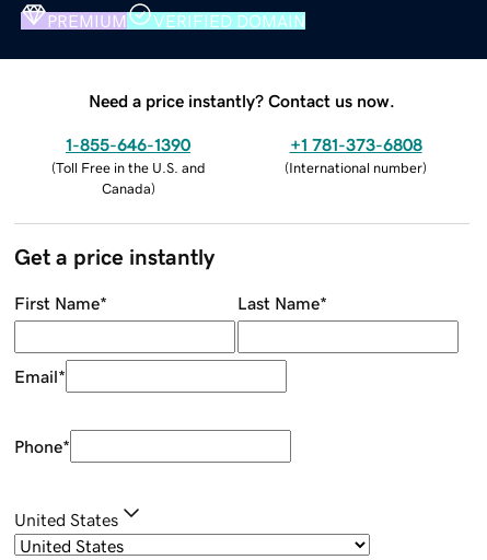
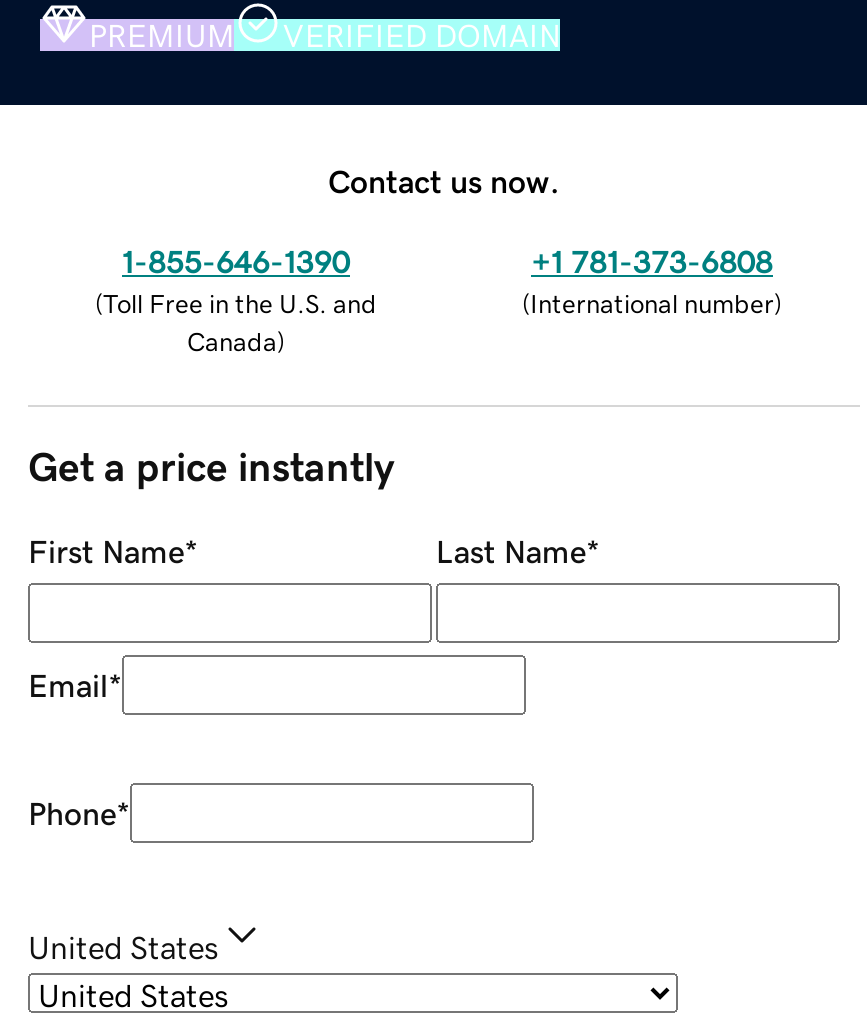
- Need a price instantly? Contact us now.
+ Contact us now.
